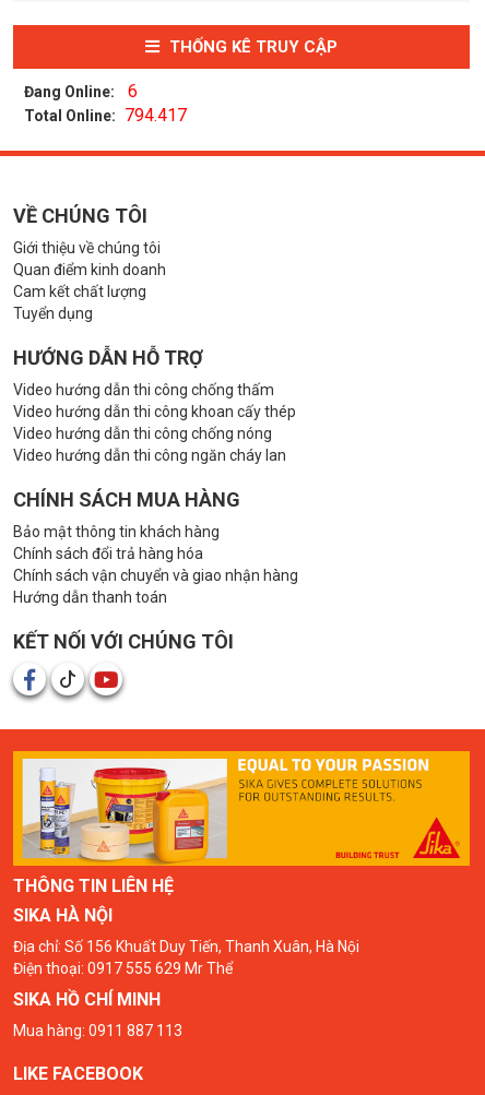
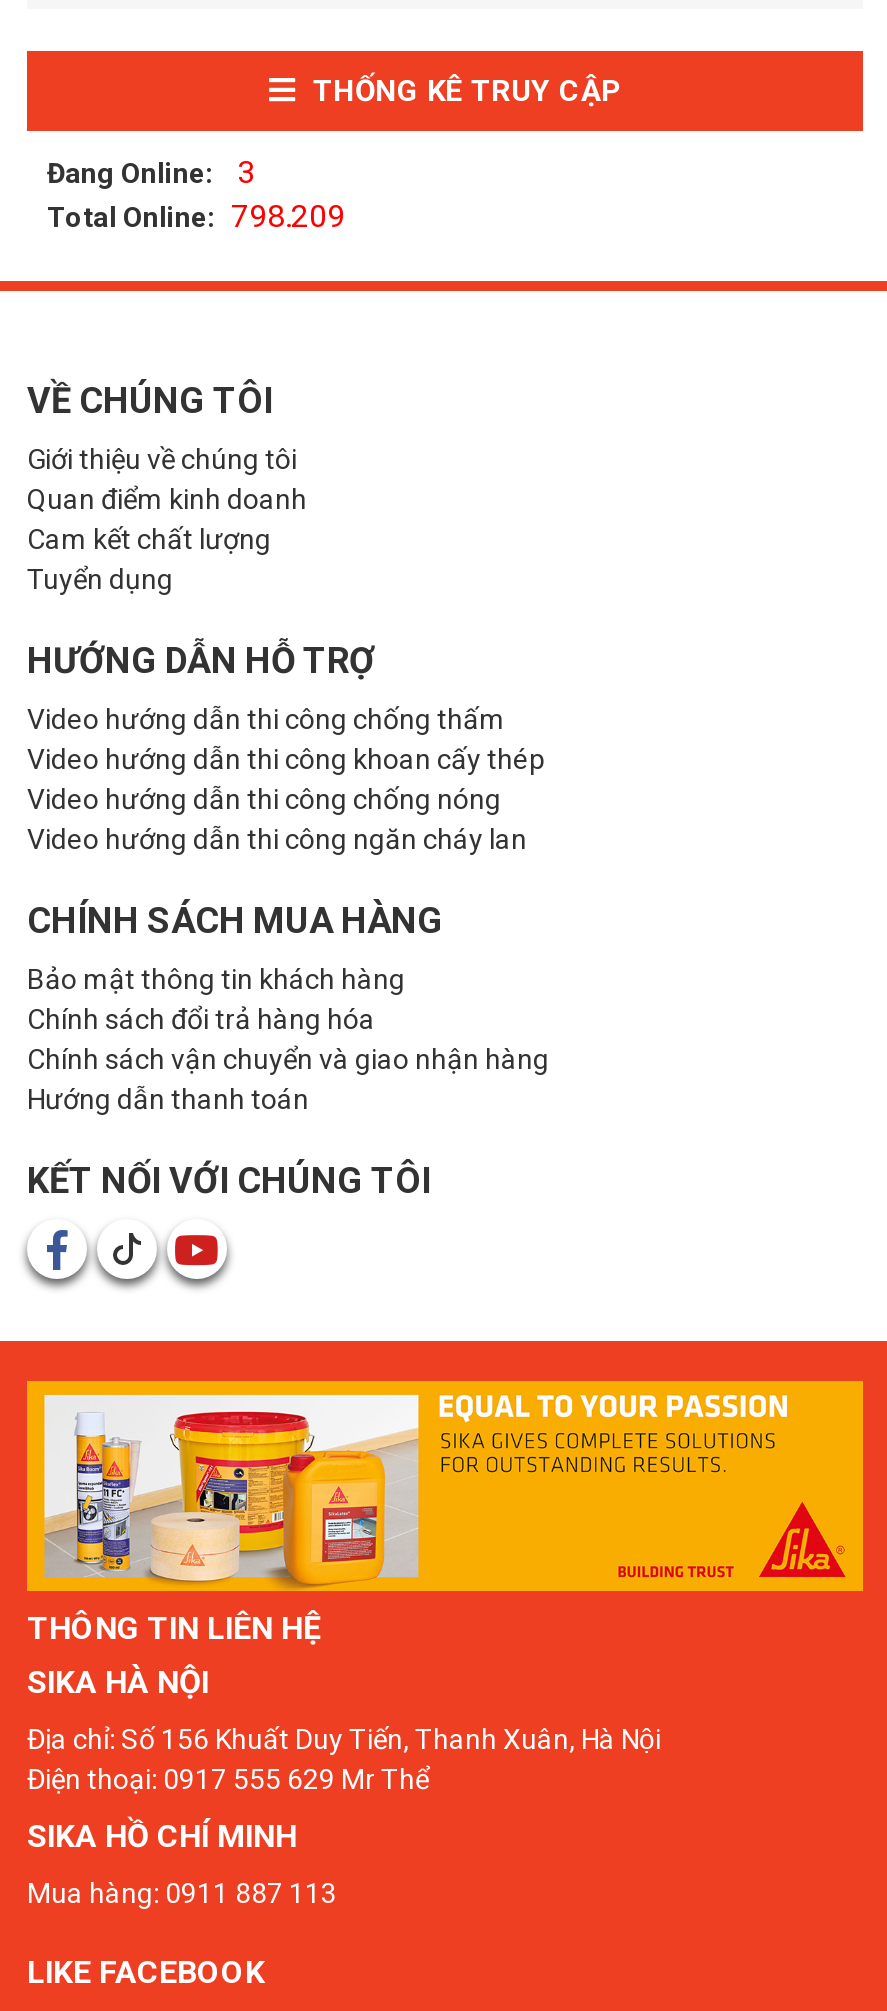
- Đang Online: 6
+ Đang Online: 3

- Total Online: 794.417
+ Total Online: 798.209
